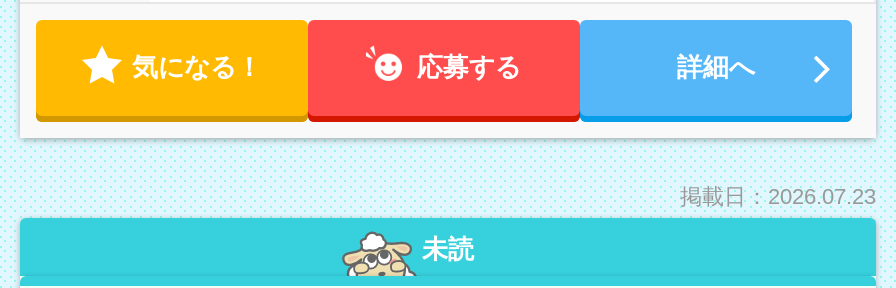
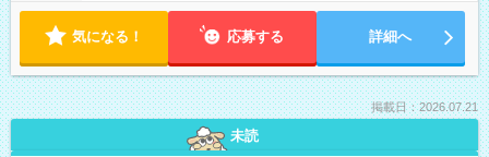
- 掲載日：2026.07.23
+ 掲載日：2026.07.21
